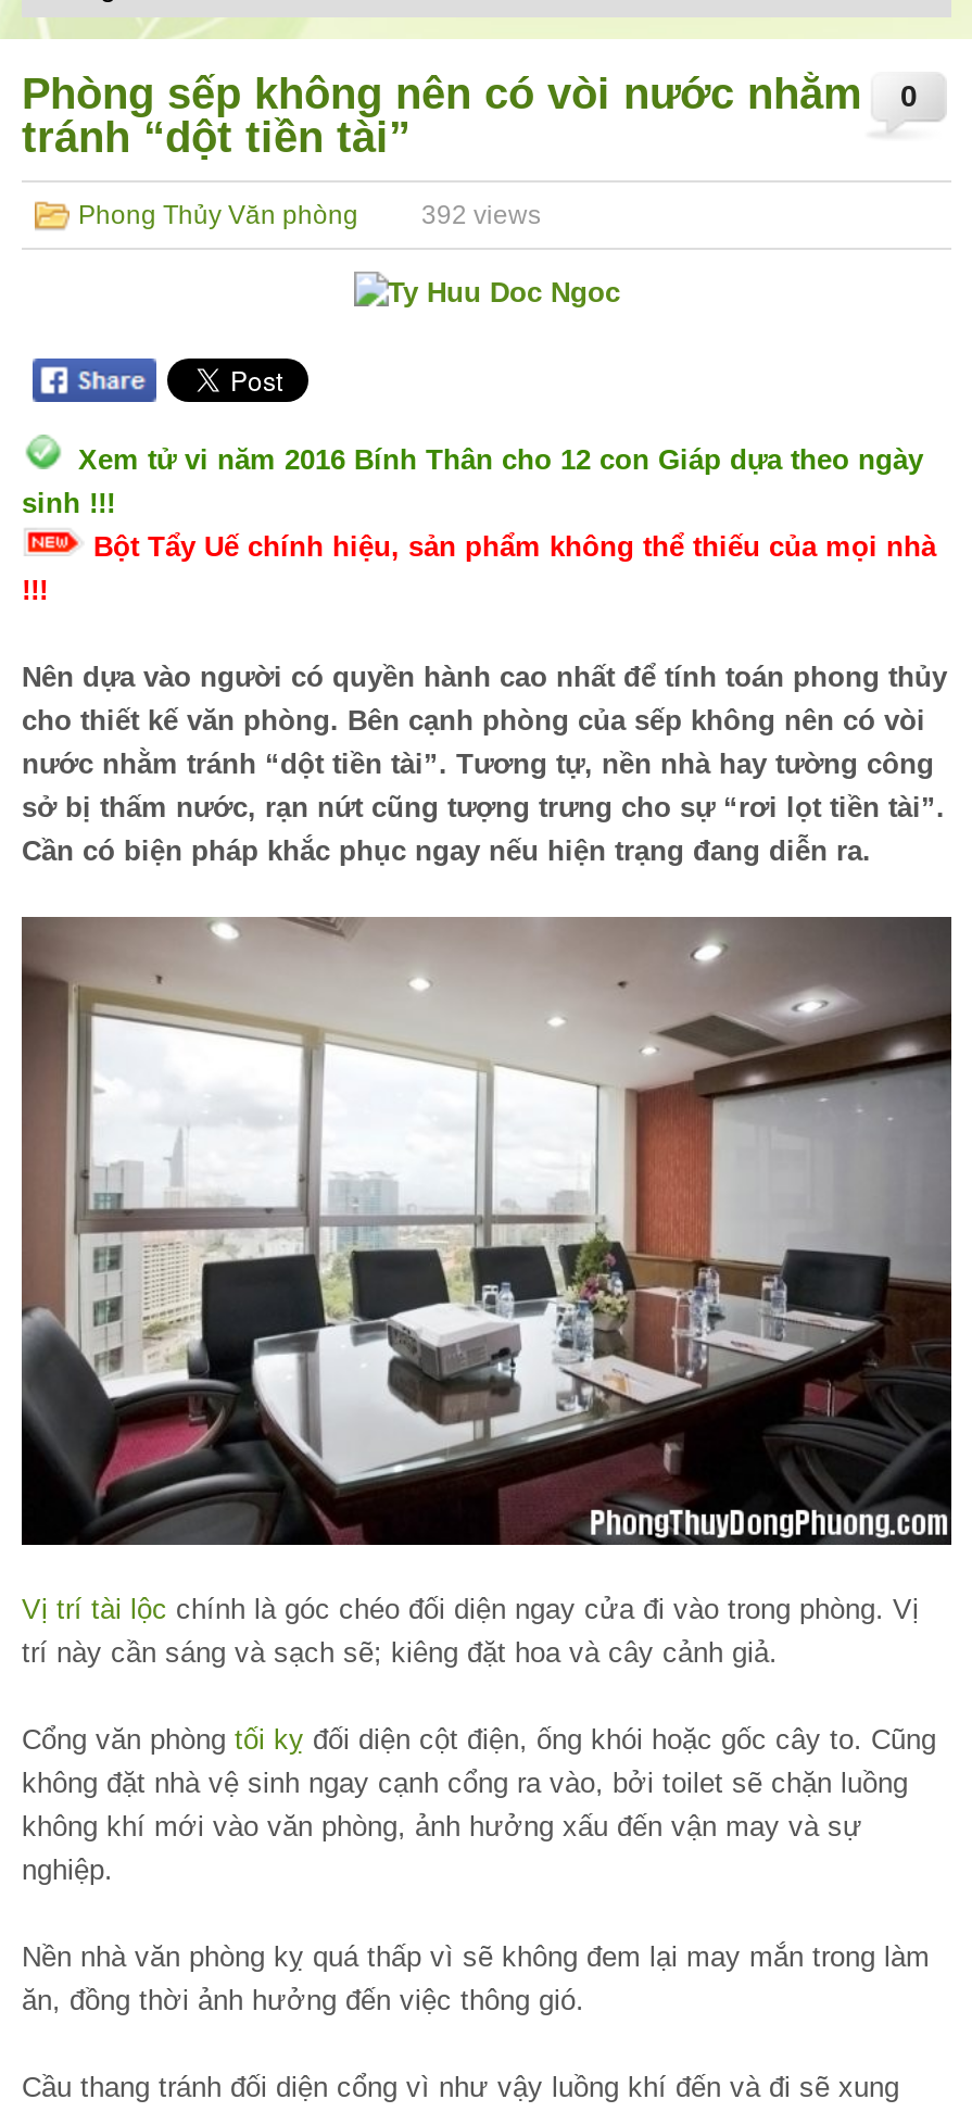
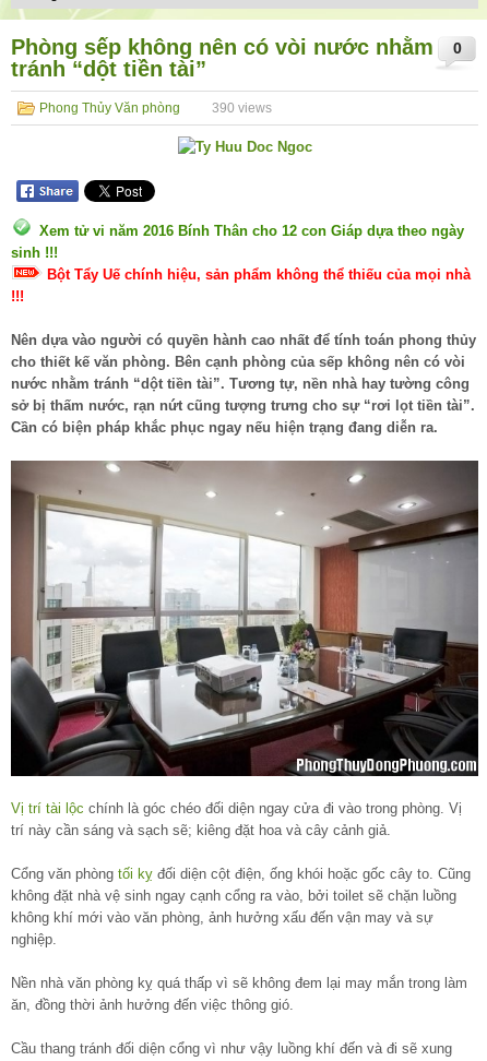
- 392 views
+ 390 views
